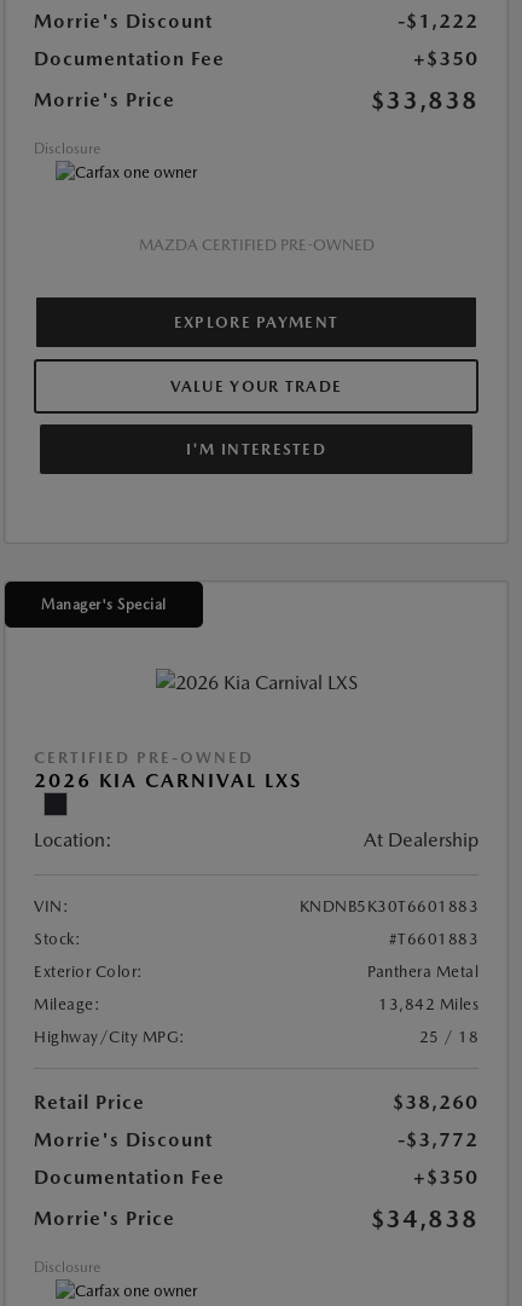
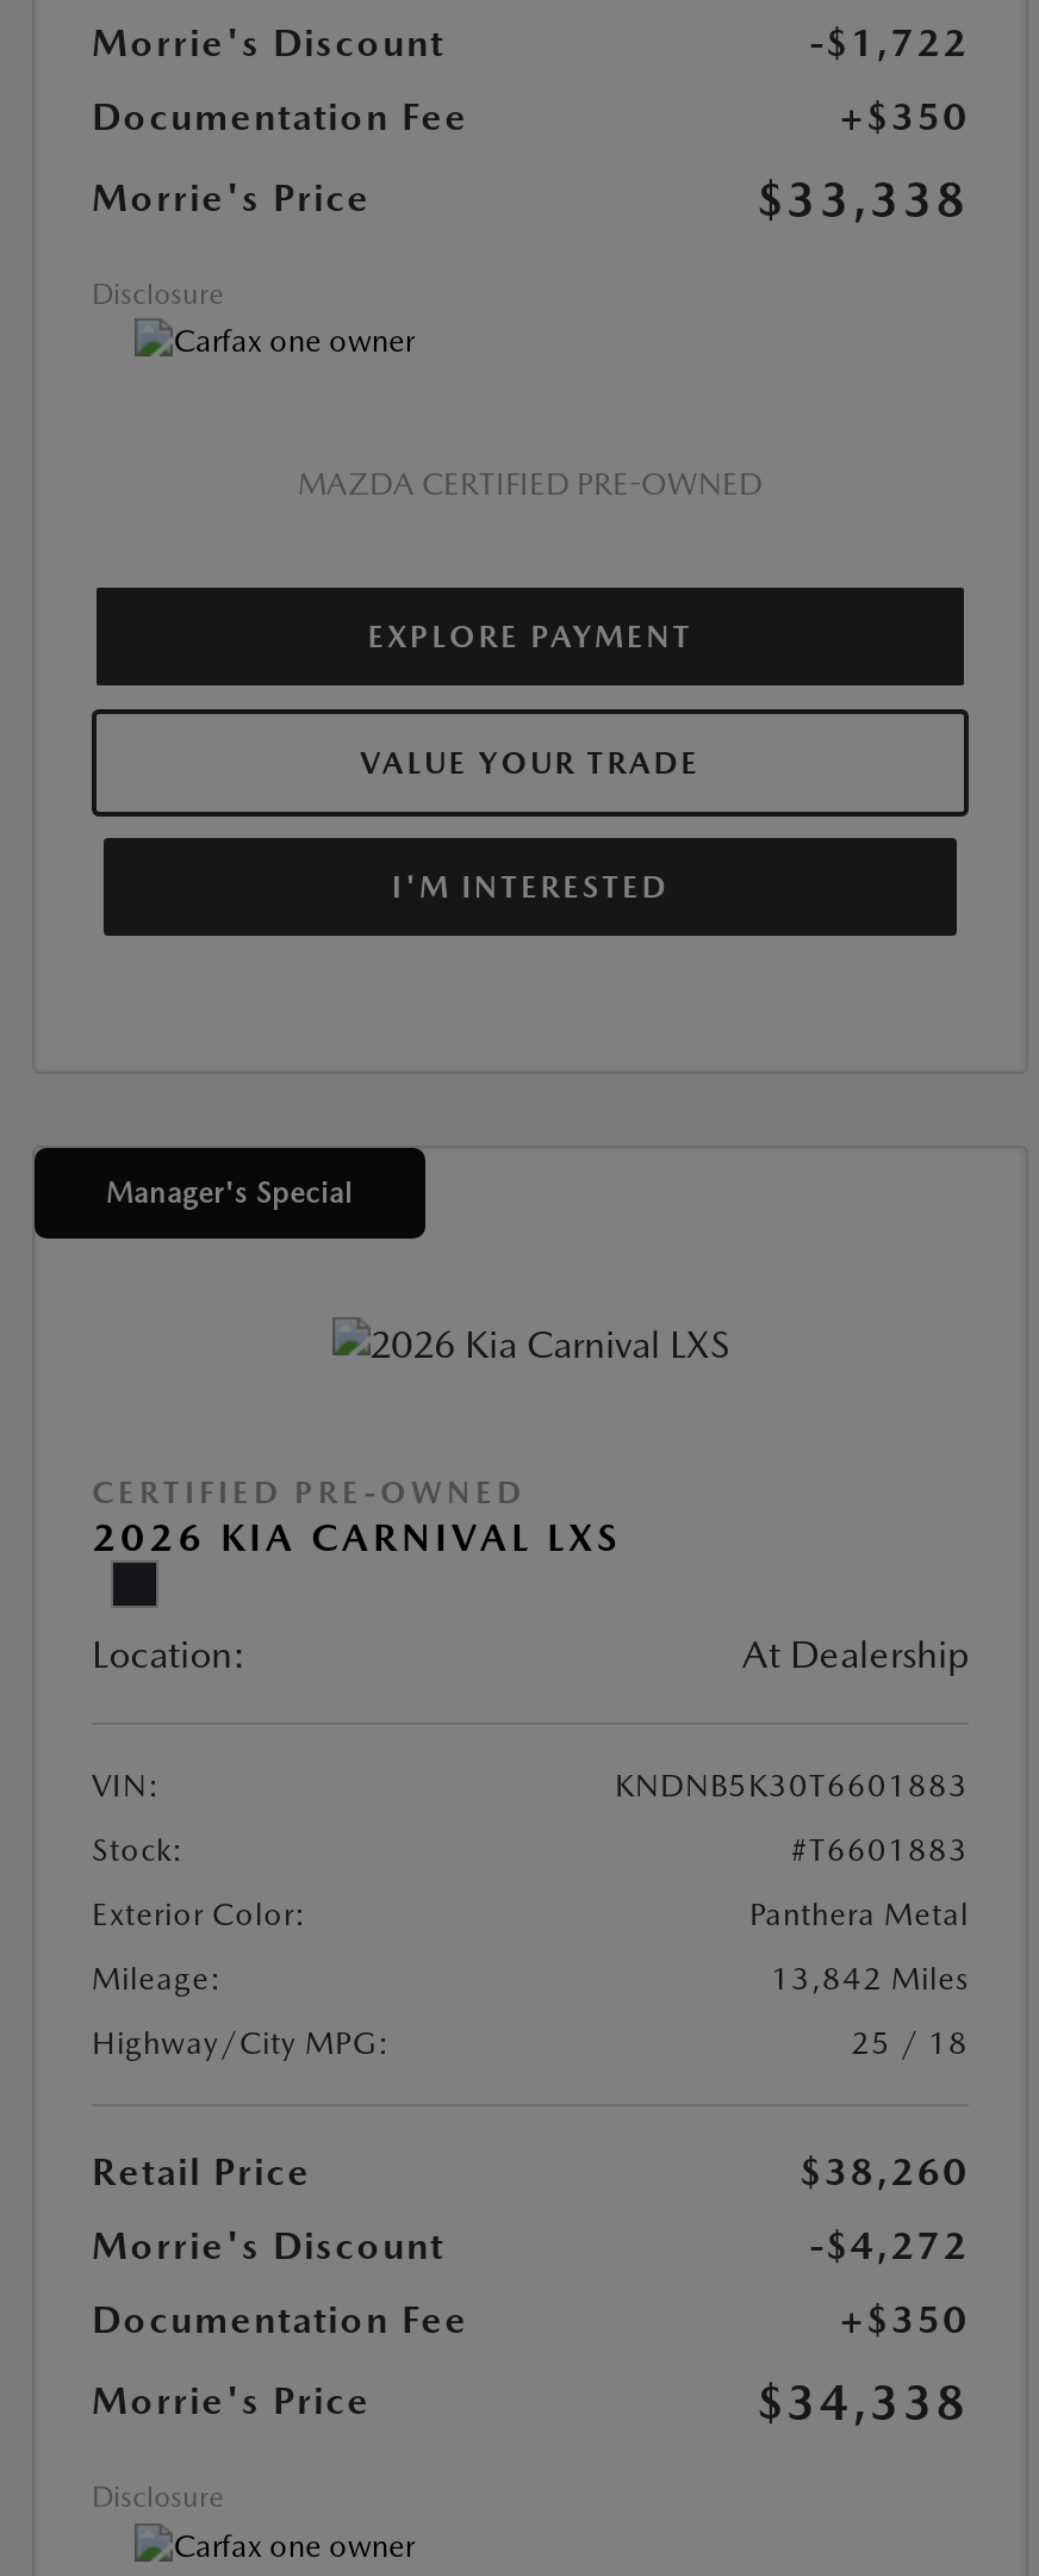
- -$1,222
+ -$1,722

- $33,838
+ $33,338

- -$3,772
+ -$4,272

- $34,838
+ $34,338
